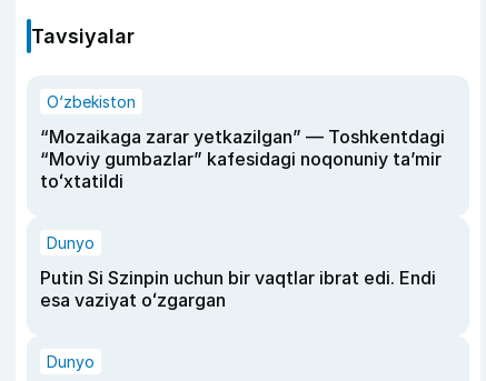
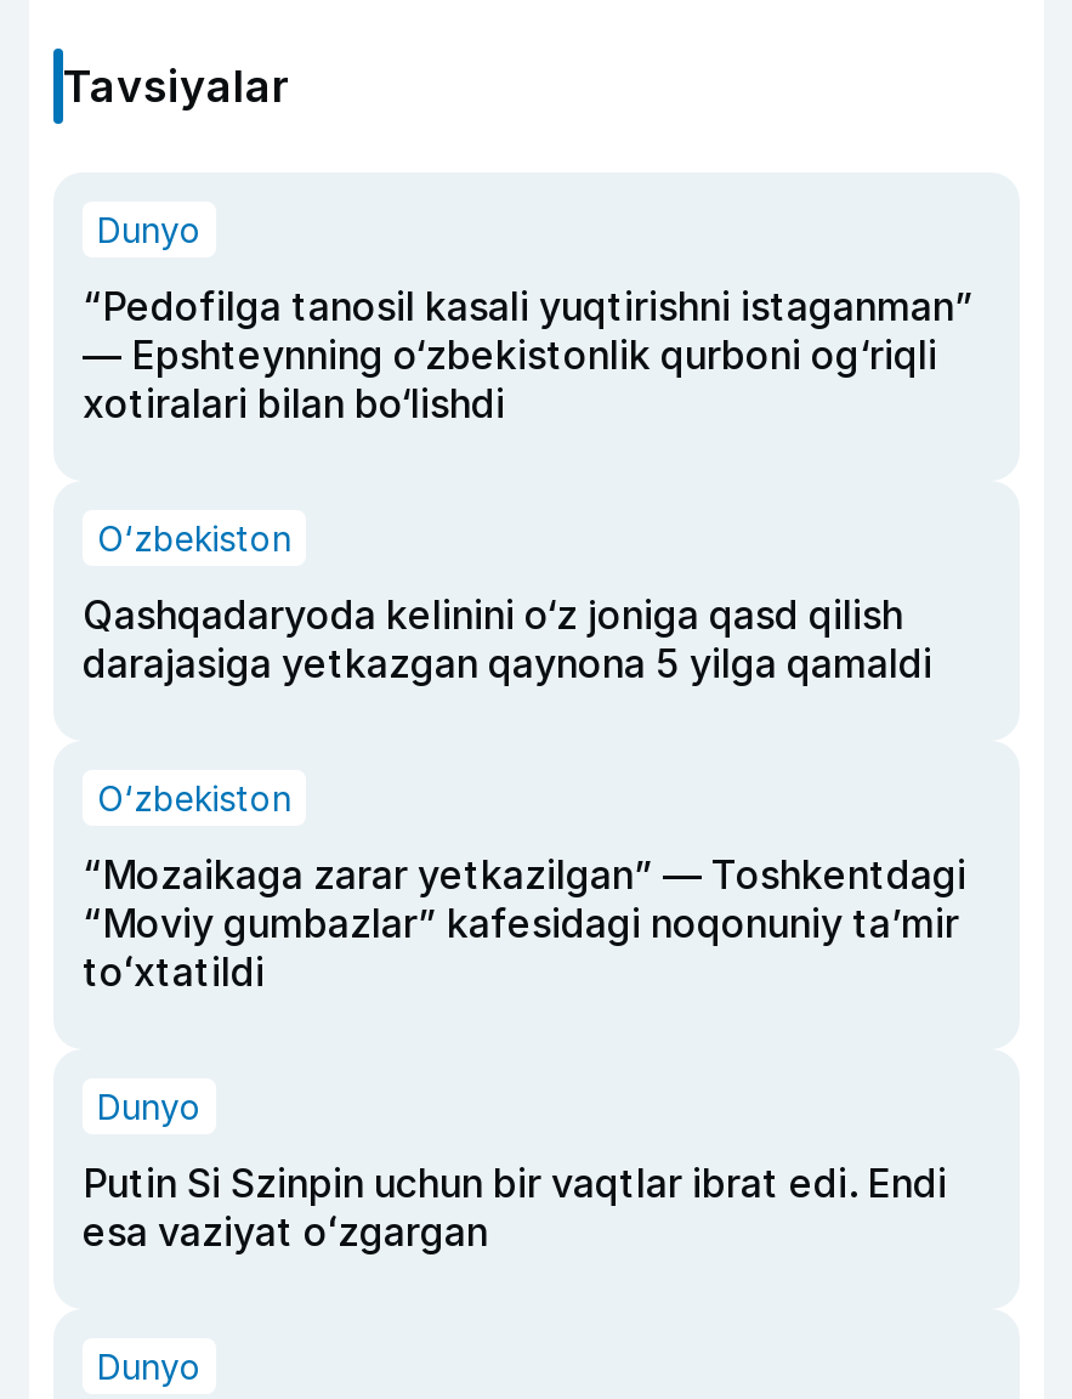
+ Dunyo
+ “Pedofilga tanosil kasali yuqtirishni istaganman”
+ — Epshteynning o‘zbekistonlik qurboni og‘riqli
+ xotiralari bilan bo‘lishdi
+ O‘zbekiston
+ Qashqadaryoda kelinini o‘z joniga qasd qilish
+ darajasiga yetkazgan qaynona 5 yilga qamaldi
